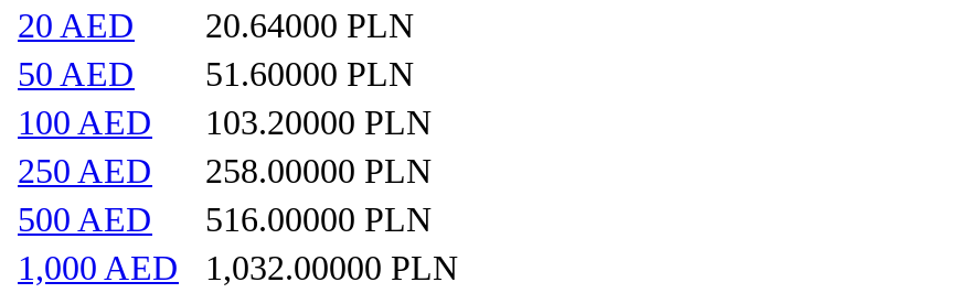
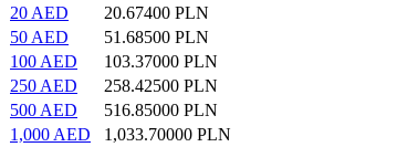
- 20 AED 20.64000 PLN
+ 20 AED 20.67400 PLN

- 50 AED 51.60000 PLN
+ 50 AED 51.68500 PLN

- 100 AED 103.20000 PLN
+ 100 AED 103.37000 PLN

- 250 AED 258.00000 PLN
+ 250 AED 258.42500 PLN

- 500 AED 516.00000 PLN
+ 500 AED 516.85000 PLN

- 1,000 AED 1,032.00000 PLN
+ 1,000 AED 1,033.70000 PLN
